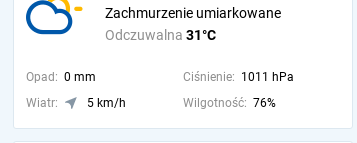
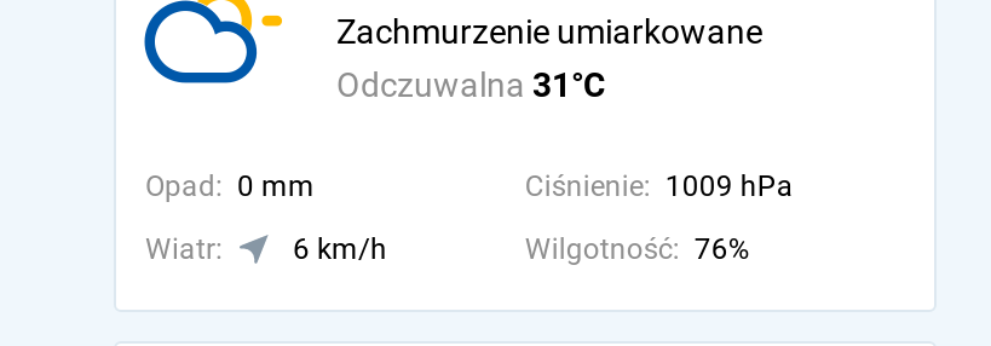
- Ciśnienie: 1011 hPa
+ Ciśnienie: 1009 hPa

- 5 km/h
+ 6 km/h
